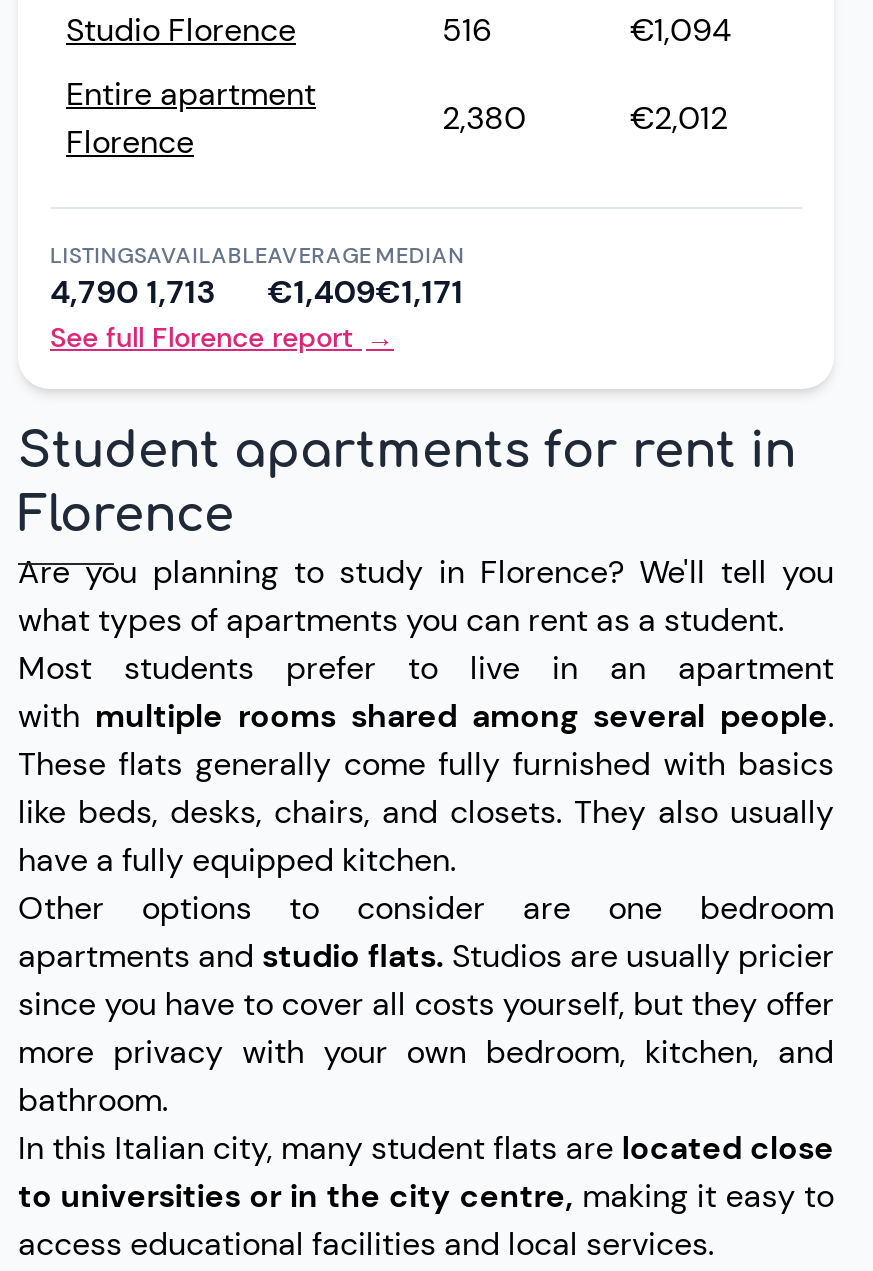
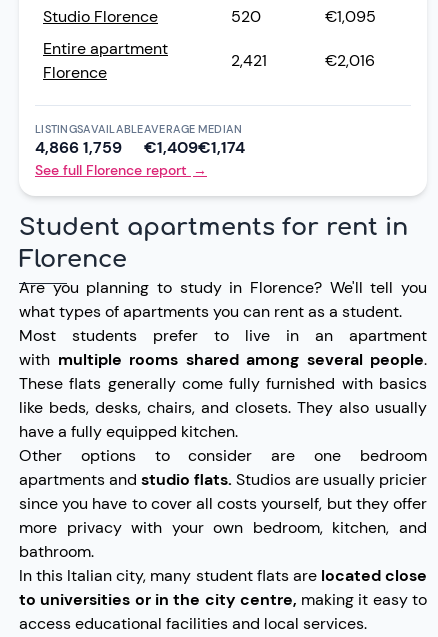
- 516
+ 520

- €1,094
+ €1,095

- 2,380
+ 2,421

- €2,012
+ €2,016

- 4,790
+ 4,866

- 1,713
+ 1,759

- €1,171
+ €1,174
